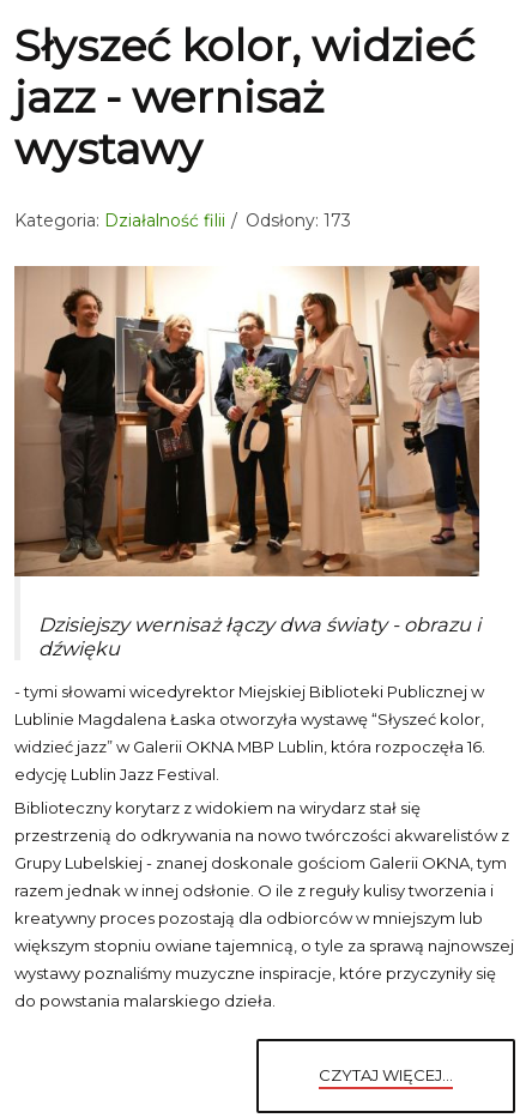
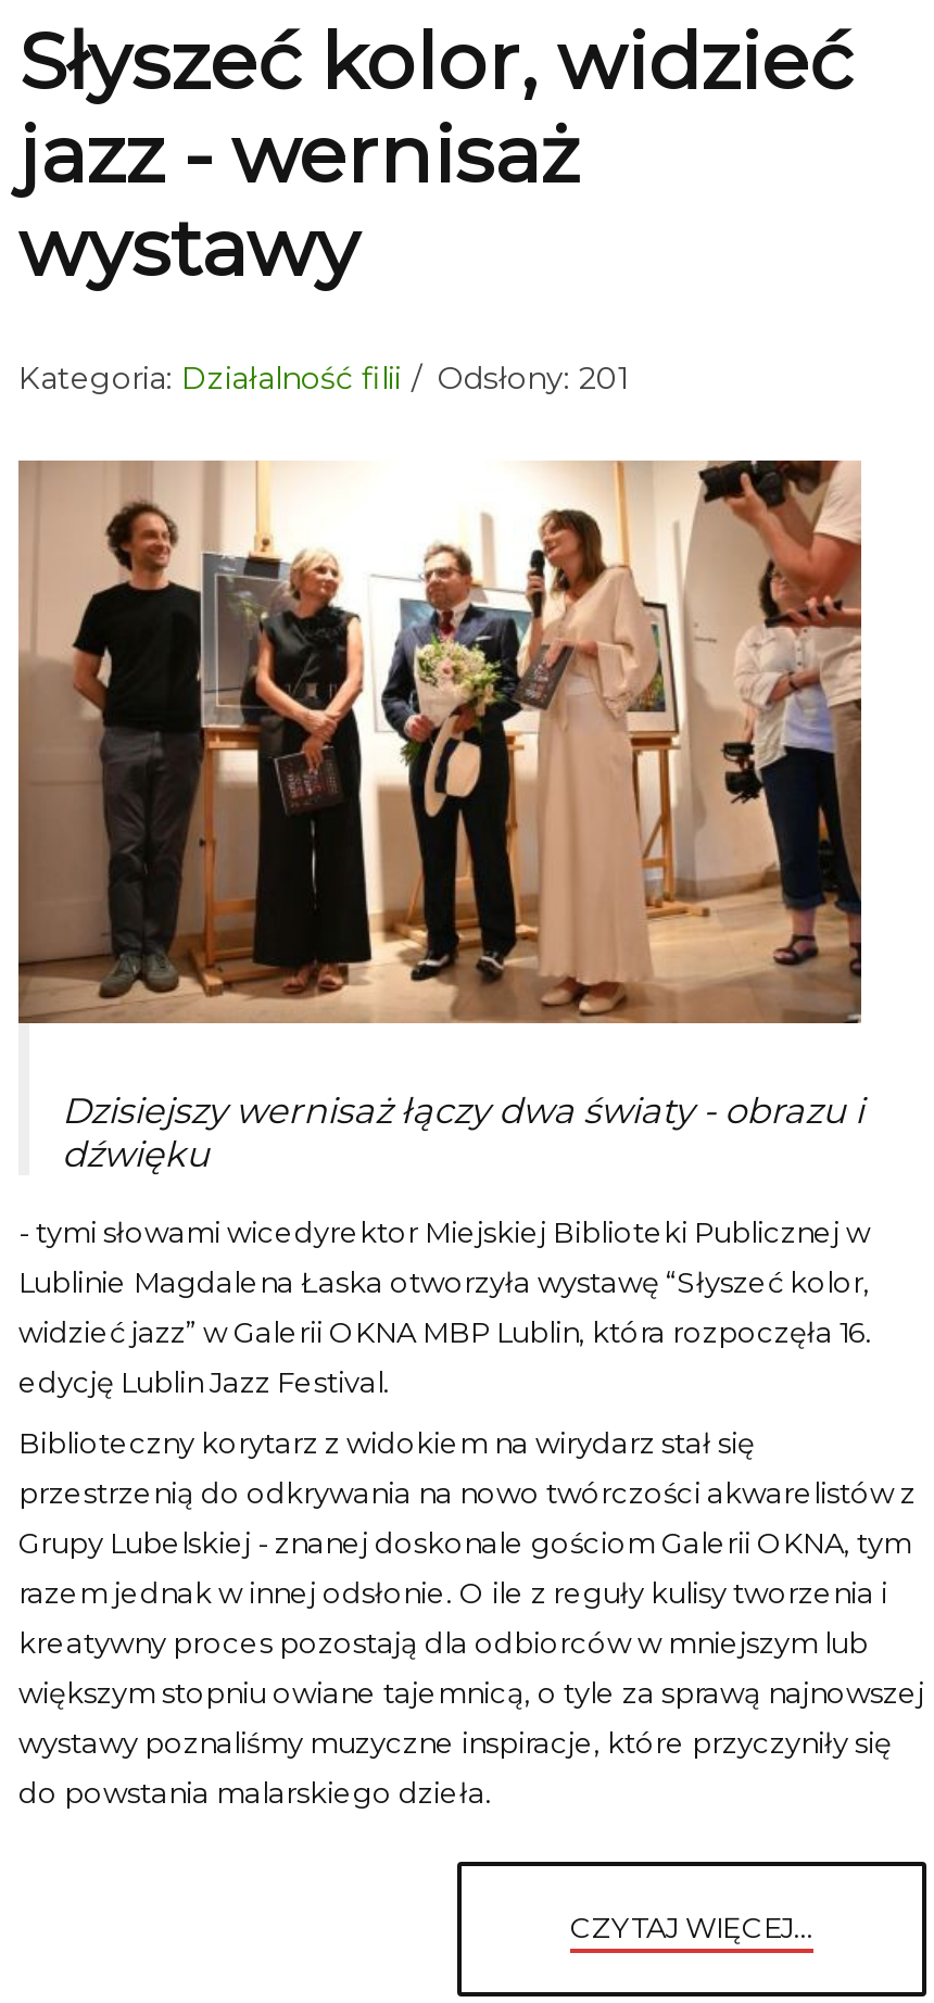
- Kategoria: Działalność filii Odsłony: 173
+ Kategoria: Działalność filii Odsłony: 201
